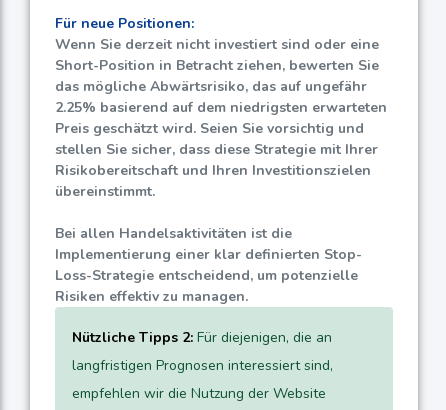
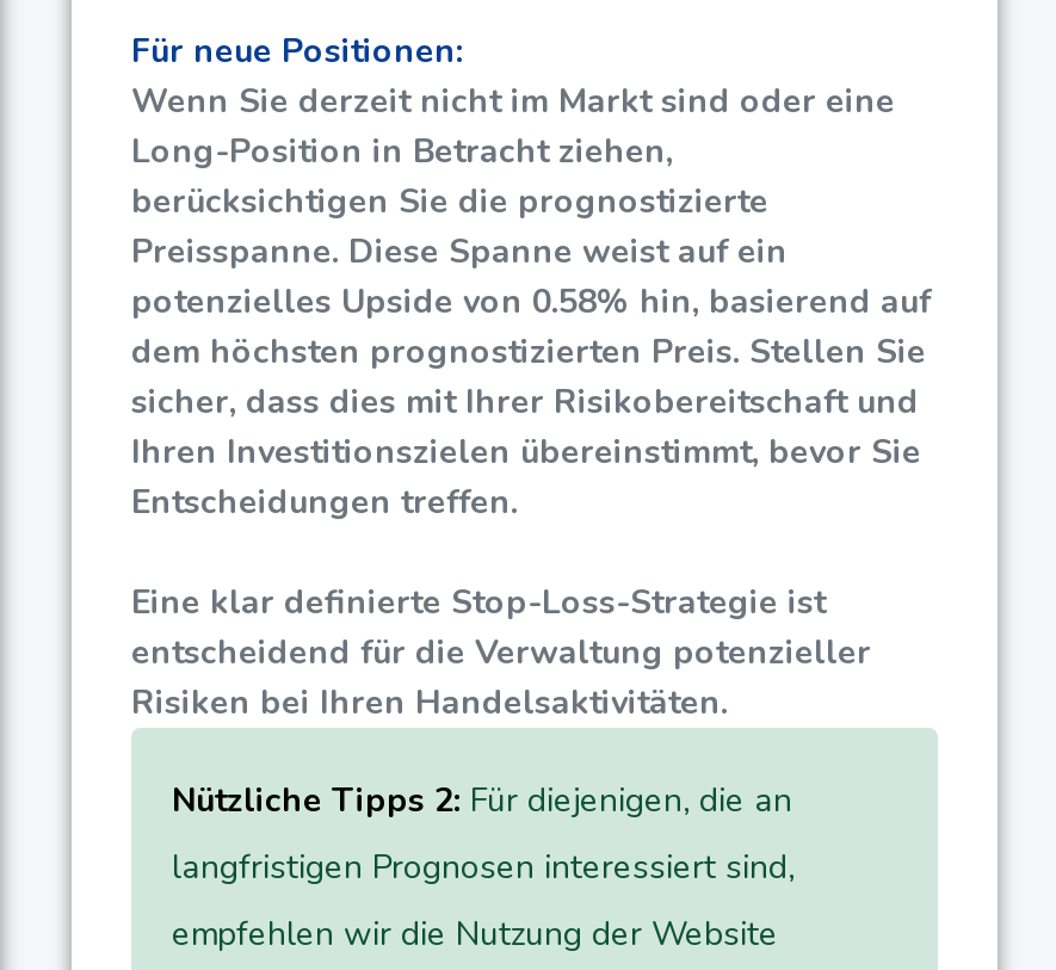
- Wenn Sie derzeit nicht investiert sind oder eine
- Short-Position in Betracht ziehen, bewerten Sie
- das mögliche Abwärtsrisiko, das auf ungefähr
- 2.25% basierend auf dem niedrigsten erwarteten
- Preis geschätzt wird. Seien Sie vorsichtig und
- stellen Sie sicher, dass diese Strategie mit Ihrer
- Risikobereitschaft und Ihren Investitionszielen
- übereinstimmt.
+ Wenn Sie derzeit nicht im Markt sind oder eine
+ Long-Position in Betracht ziehen,
+ berücksichtigen Sie die prognostizierte
+ Preisspanne. Diese Spanne weist auf ein
+ potenzielles Upside von 0.58% hin, basierend auf
+ dem höchsten prognostizierten Preis. Stellen Sie
+ sicher, dass dies mit Ihrer Risikobereitschaft und
+ Ihren Investitionszielen übereinstimmt, bevor Sie
+ Entscheidungen treffen.

- Bei allen Handelsaktivitäten ist die
- Implementierung einer klar definierten Stop-
- Loss-Strategie entscheidend, um potenzielle
- Risiken effektiv zu managen.
+ Eine klar definierte Stop-Loss-Strategie ist
+ entscheidend für die Verwaltung potenzieller
+ Risiken bei Ihren Handelsaktivitäten.
